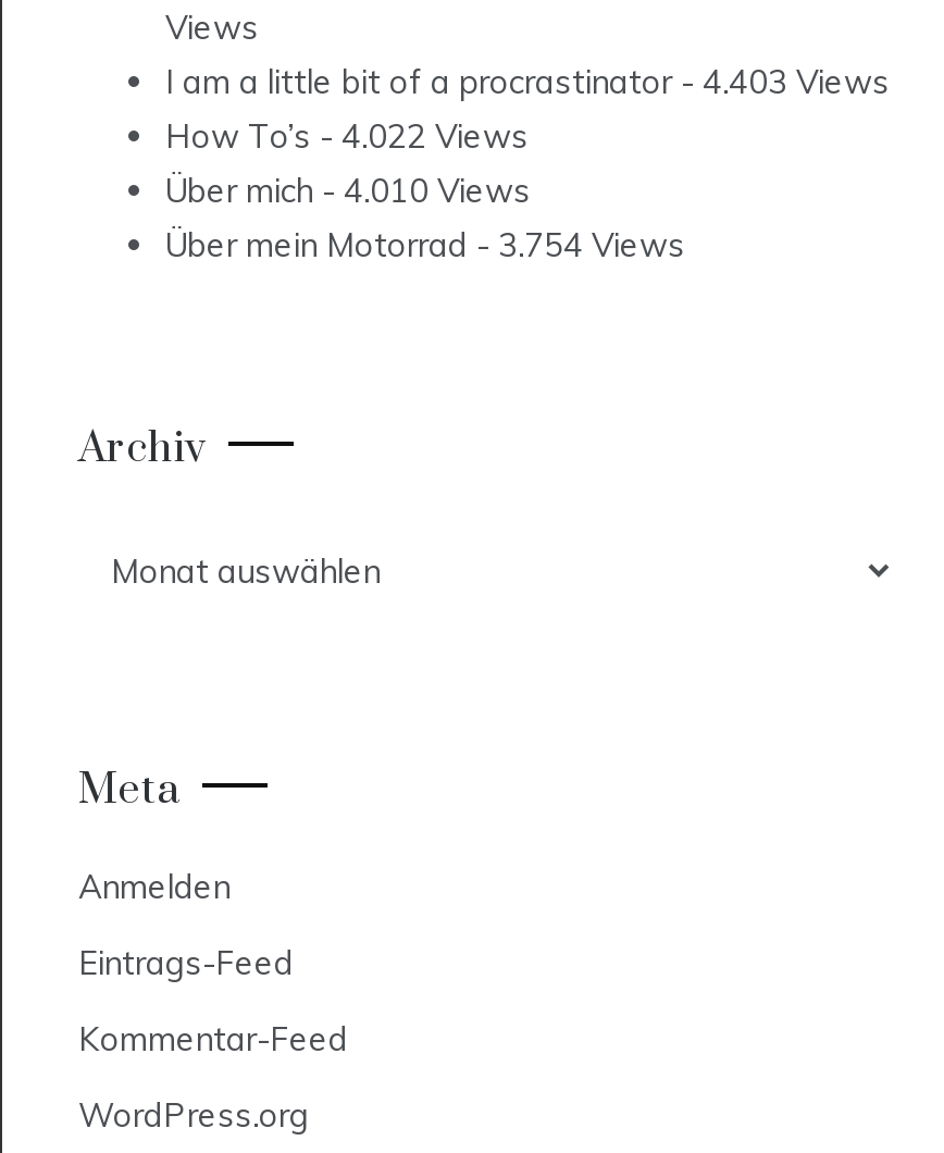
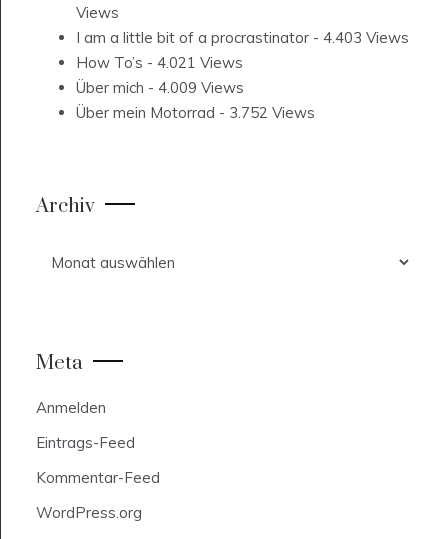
- How To’s - 4.022 Views
+ How To’s - 4.021 Views

- Über mich - 4.010 Views
+ Über mich - 4.009 Views

- Über mein Motorrad - 3.754 Views
+ Über mein Motorrad - 3.752 Views
